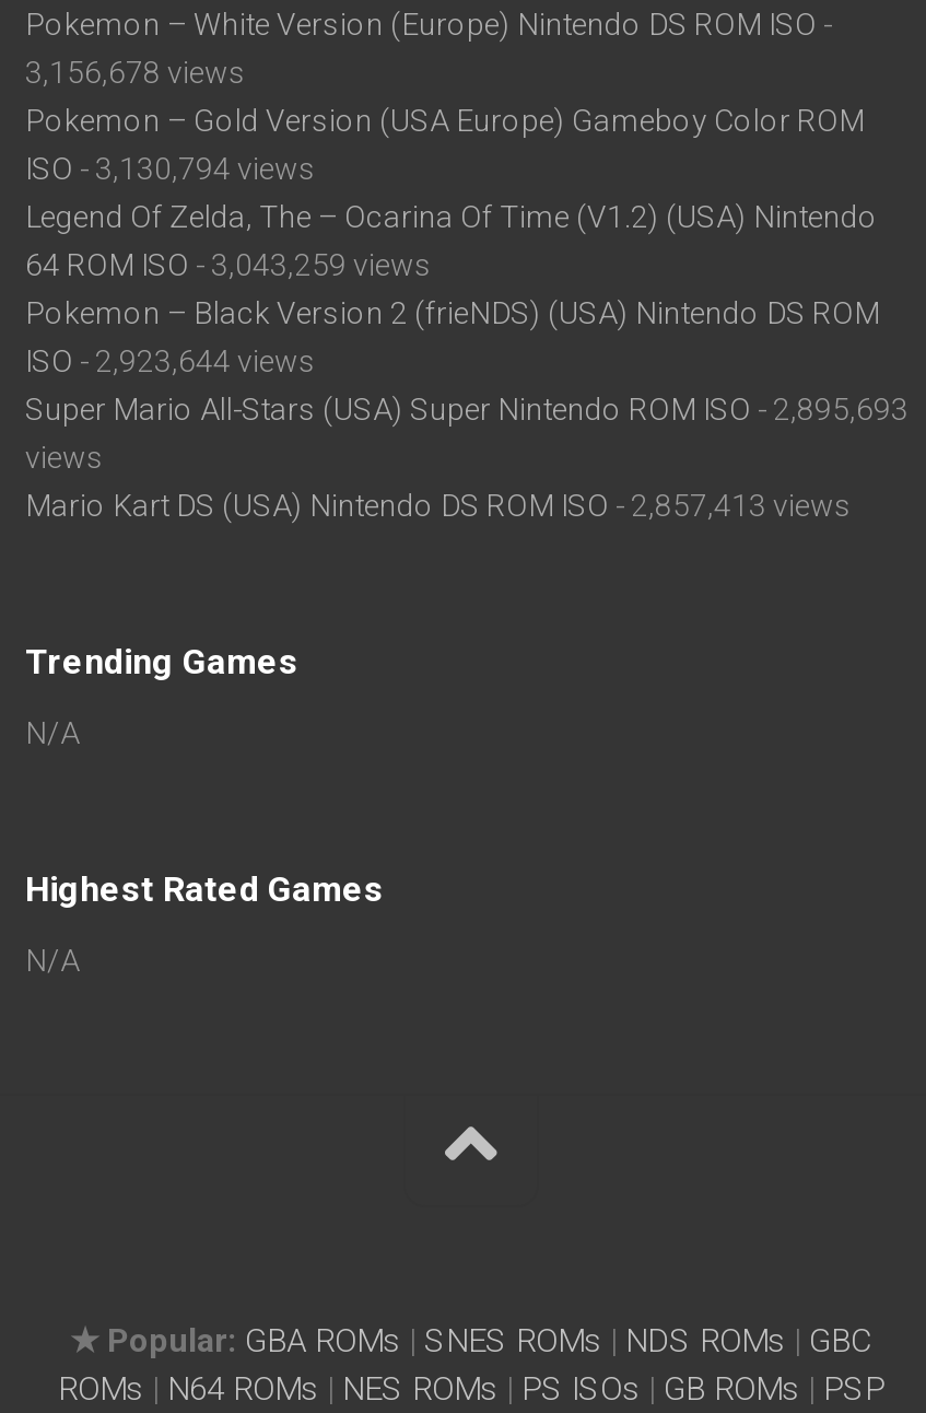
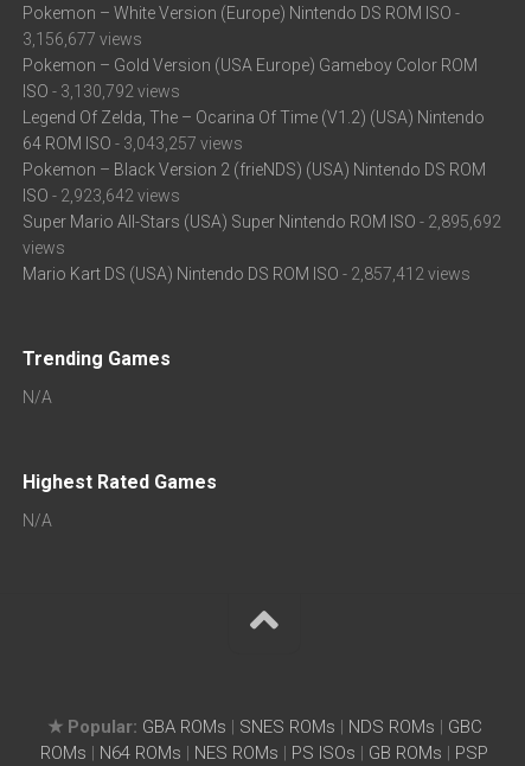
- 3,156,678 views
+ 3,156,677 views

- ISO - 3,130,794 views
+ ISO - 3,130,792 views

- 64 ROM ISO - 3,043,259 views
+ 64 ROM ISO - 3,043,257 views

- ISO - 2,923,644 views
+ ISO - 2,923,642 views

- Super Mario All-Stars (USA) Super Nintendo ROM ISO - 2,895,693
+ Super Mario All-Stars (USA) Super Nintendo ROM ISO - 2,895,692

- Mario Kart DS (USA) Nintendo DS ROM ISO - 2,857,413 views
+ Mario Kart DS (USA) Nintendo DS ROM ISO - 2,857,412 views
